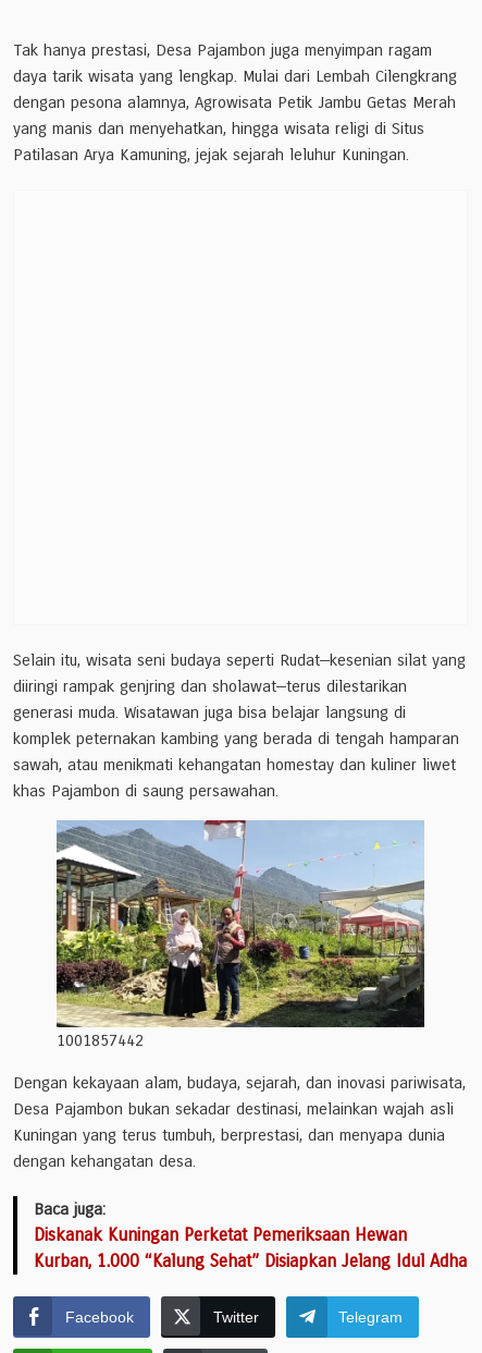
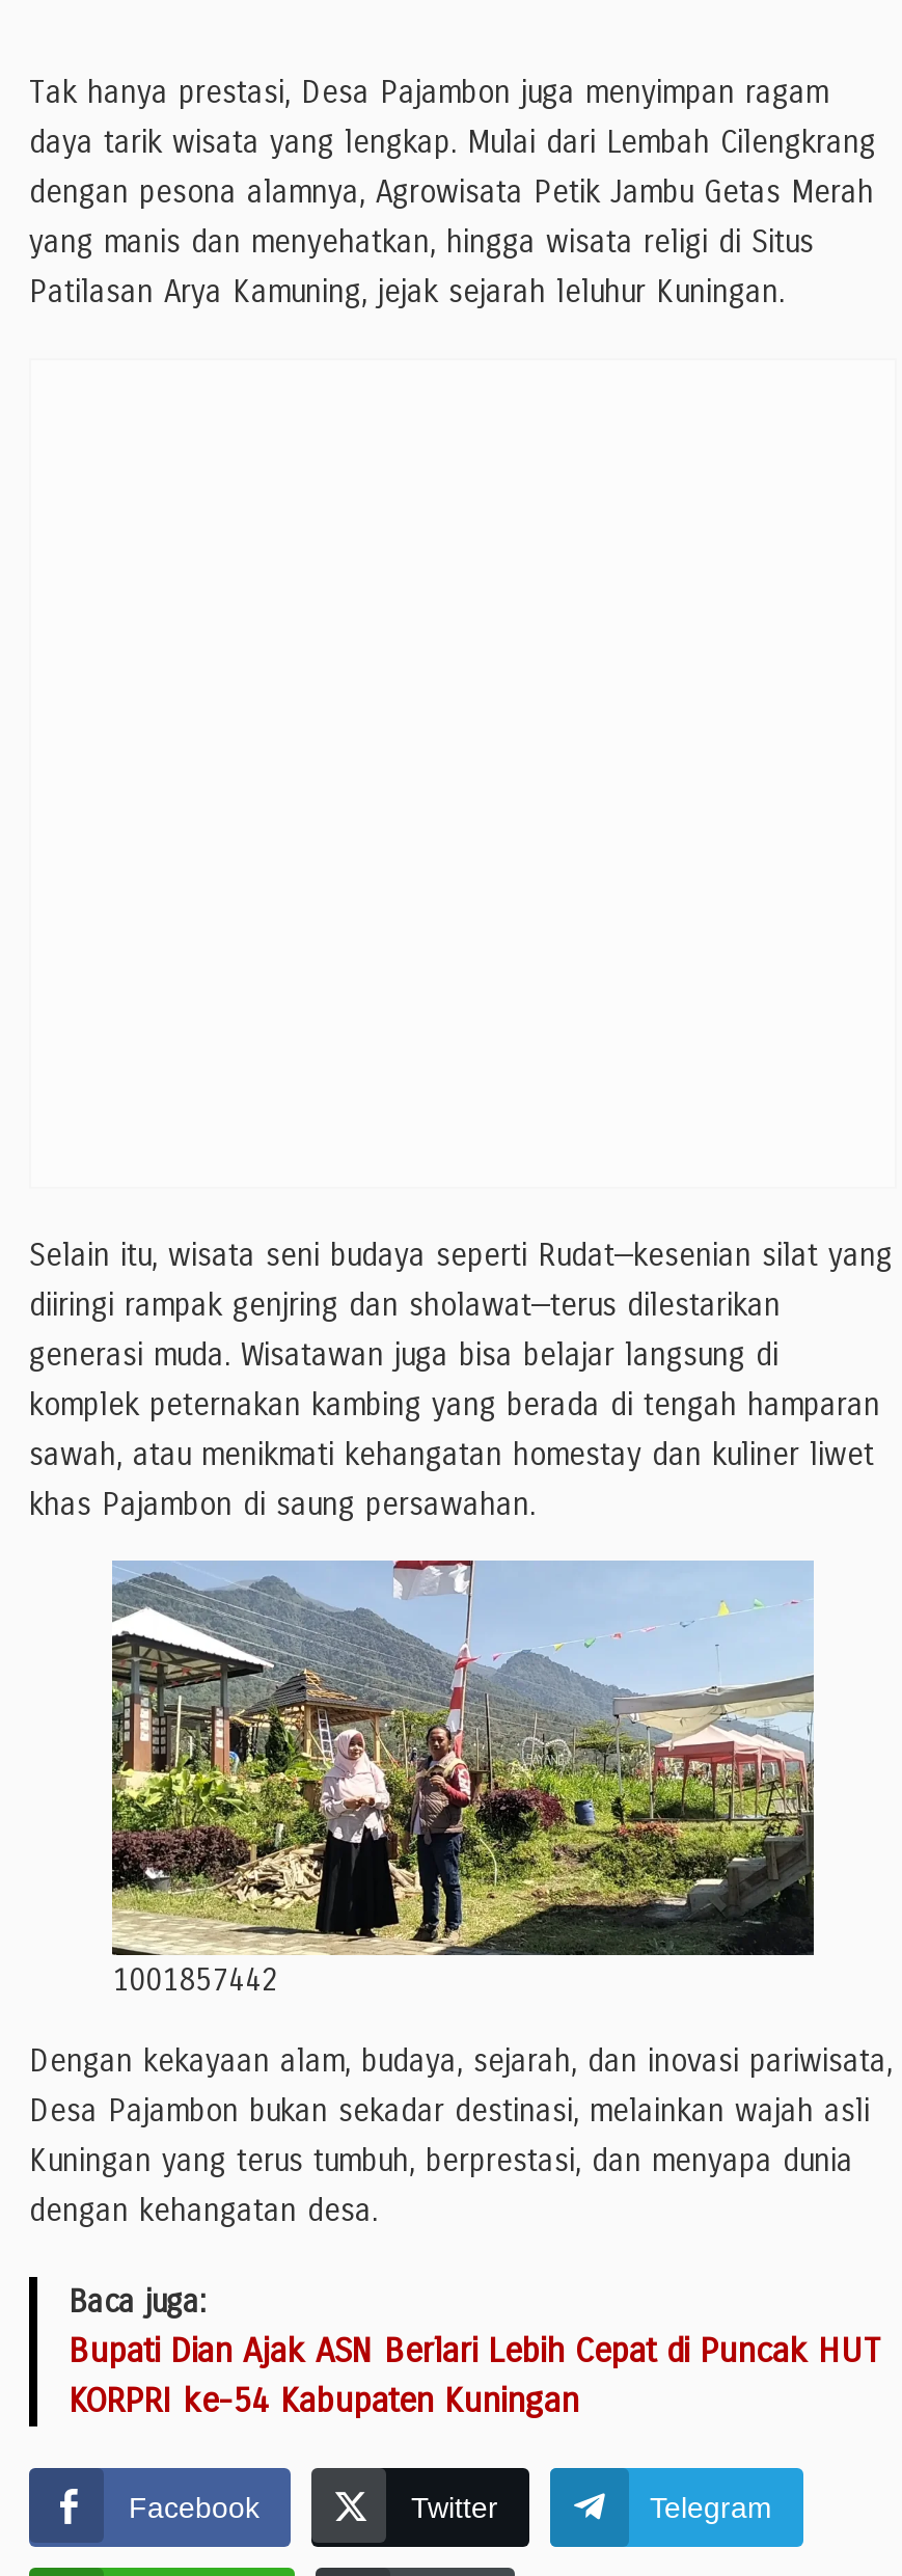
- Diskanak Kuningan Perketat Pemeriksaan Hewan
- Kurban, 1.000 “Kalung Sehat” Disiapkan Jelang Idul Adha
+ Bupati Dian Ajak ASN Berlari Lebih Cepat di Puncak HUT
+ KORPRI ke-54 Kabupaten Kuningan
